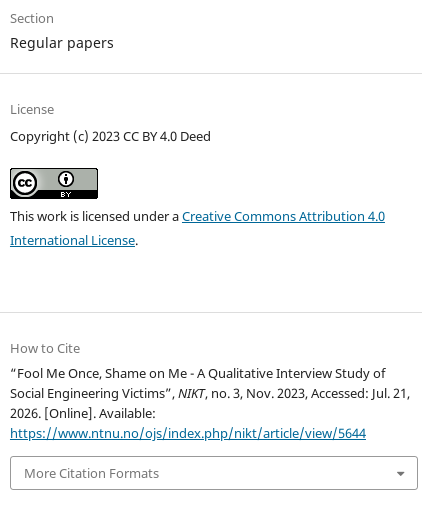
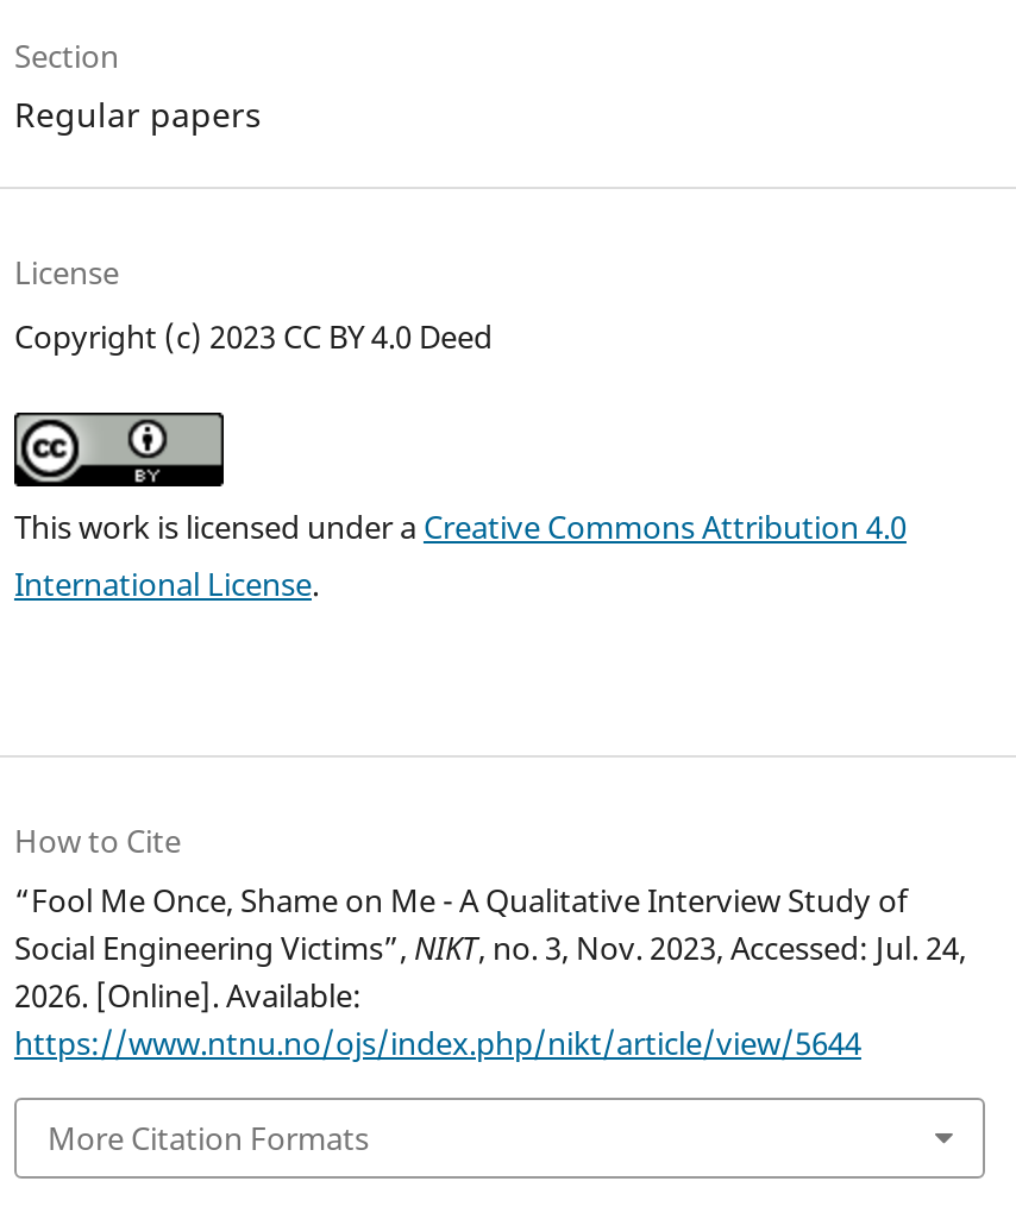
- Social Engineering Victims”, NIKT, no. 3, Nov. 2023, Accessed: Jul. 21,
+ Social Engineering Victims”, NIKT, no. 3, Nov. 2023, Accessed: Jul. 24,
